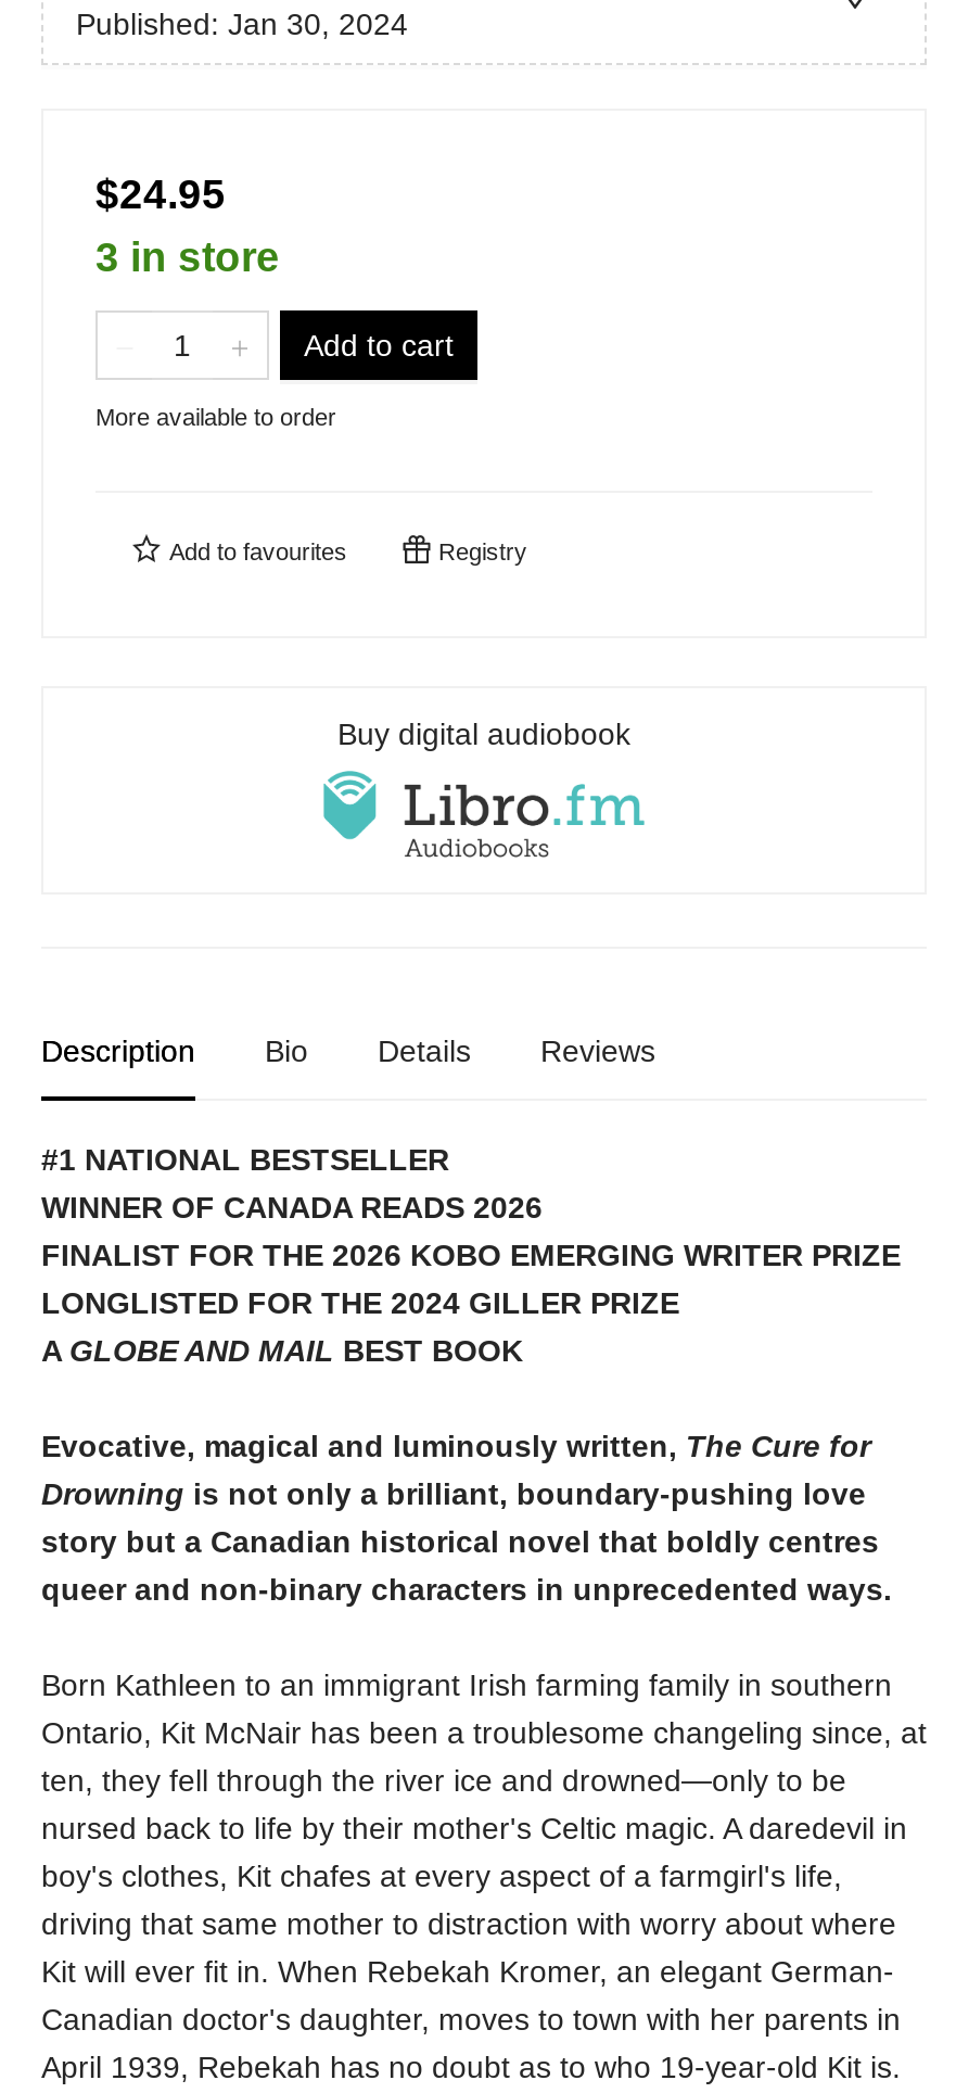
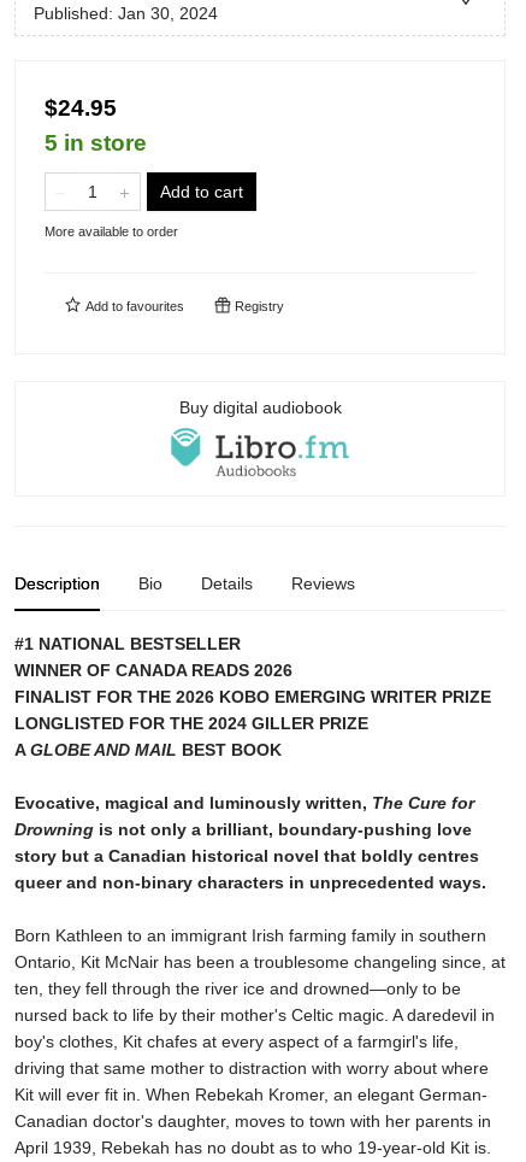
- 3 in store
+ 5 in store
